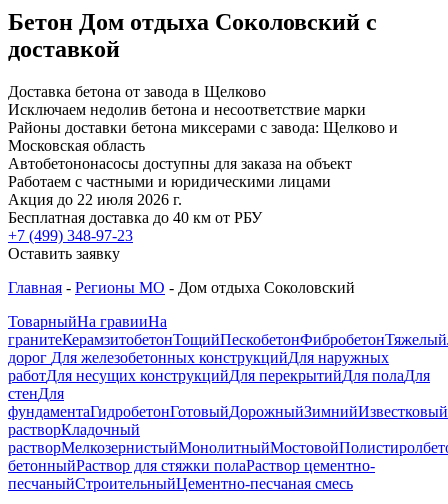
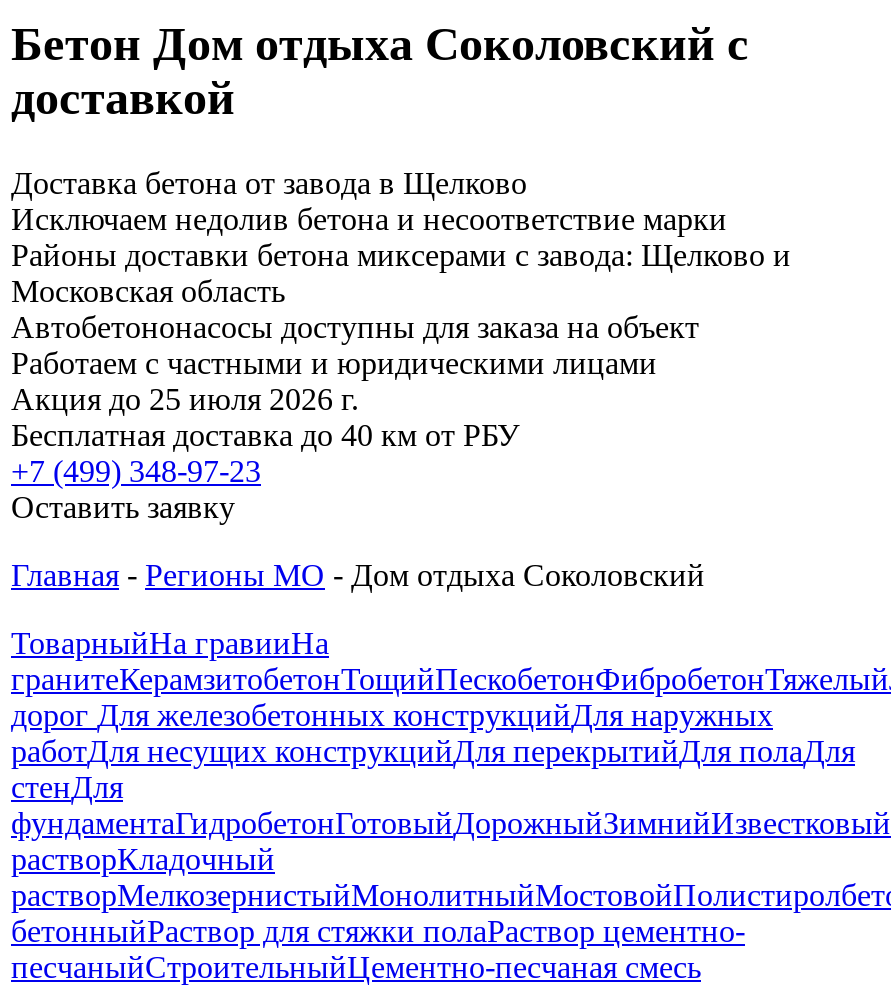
- Акция до 22 июля 2026 г.
+ Акция до 25 июля 2026 г.
